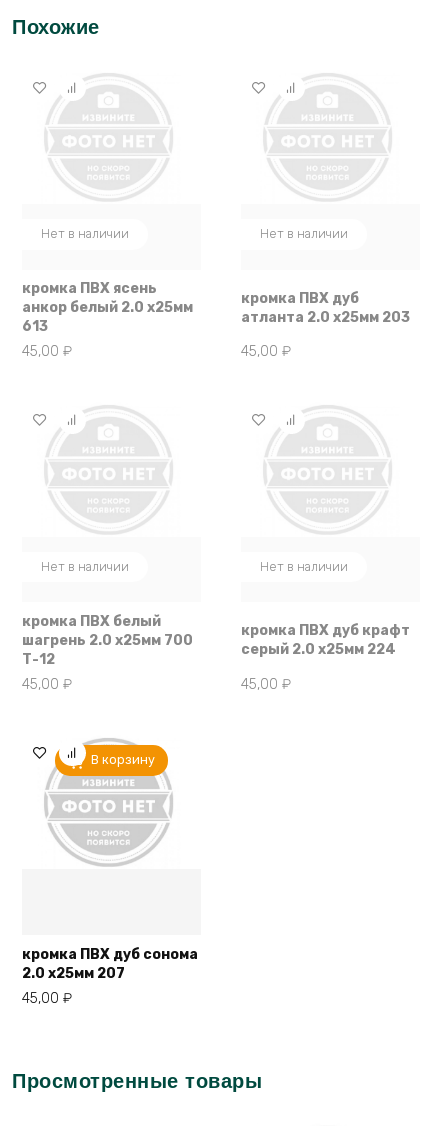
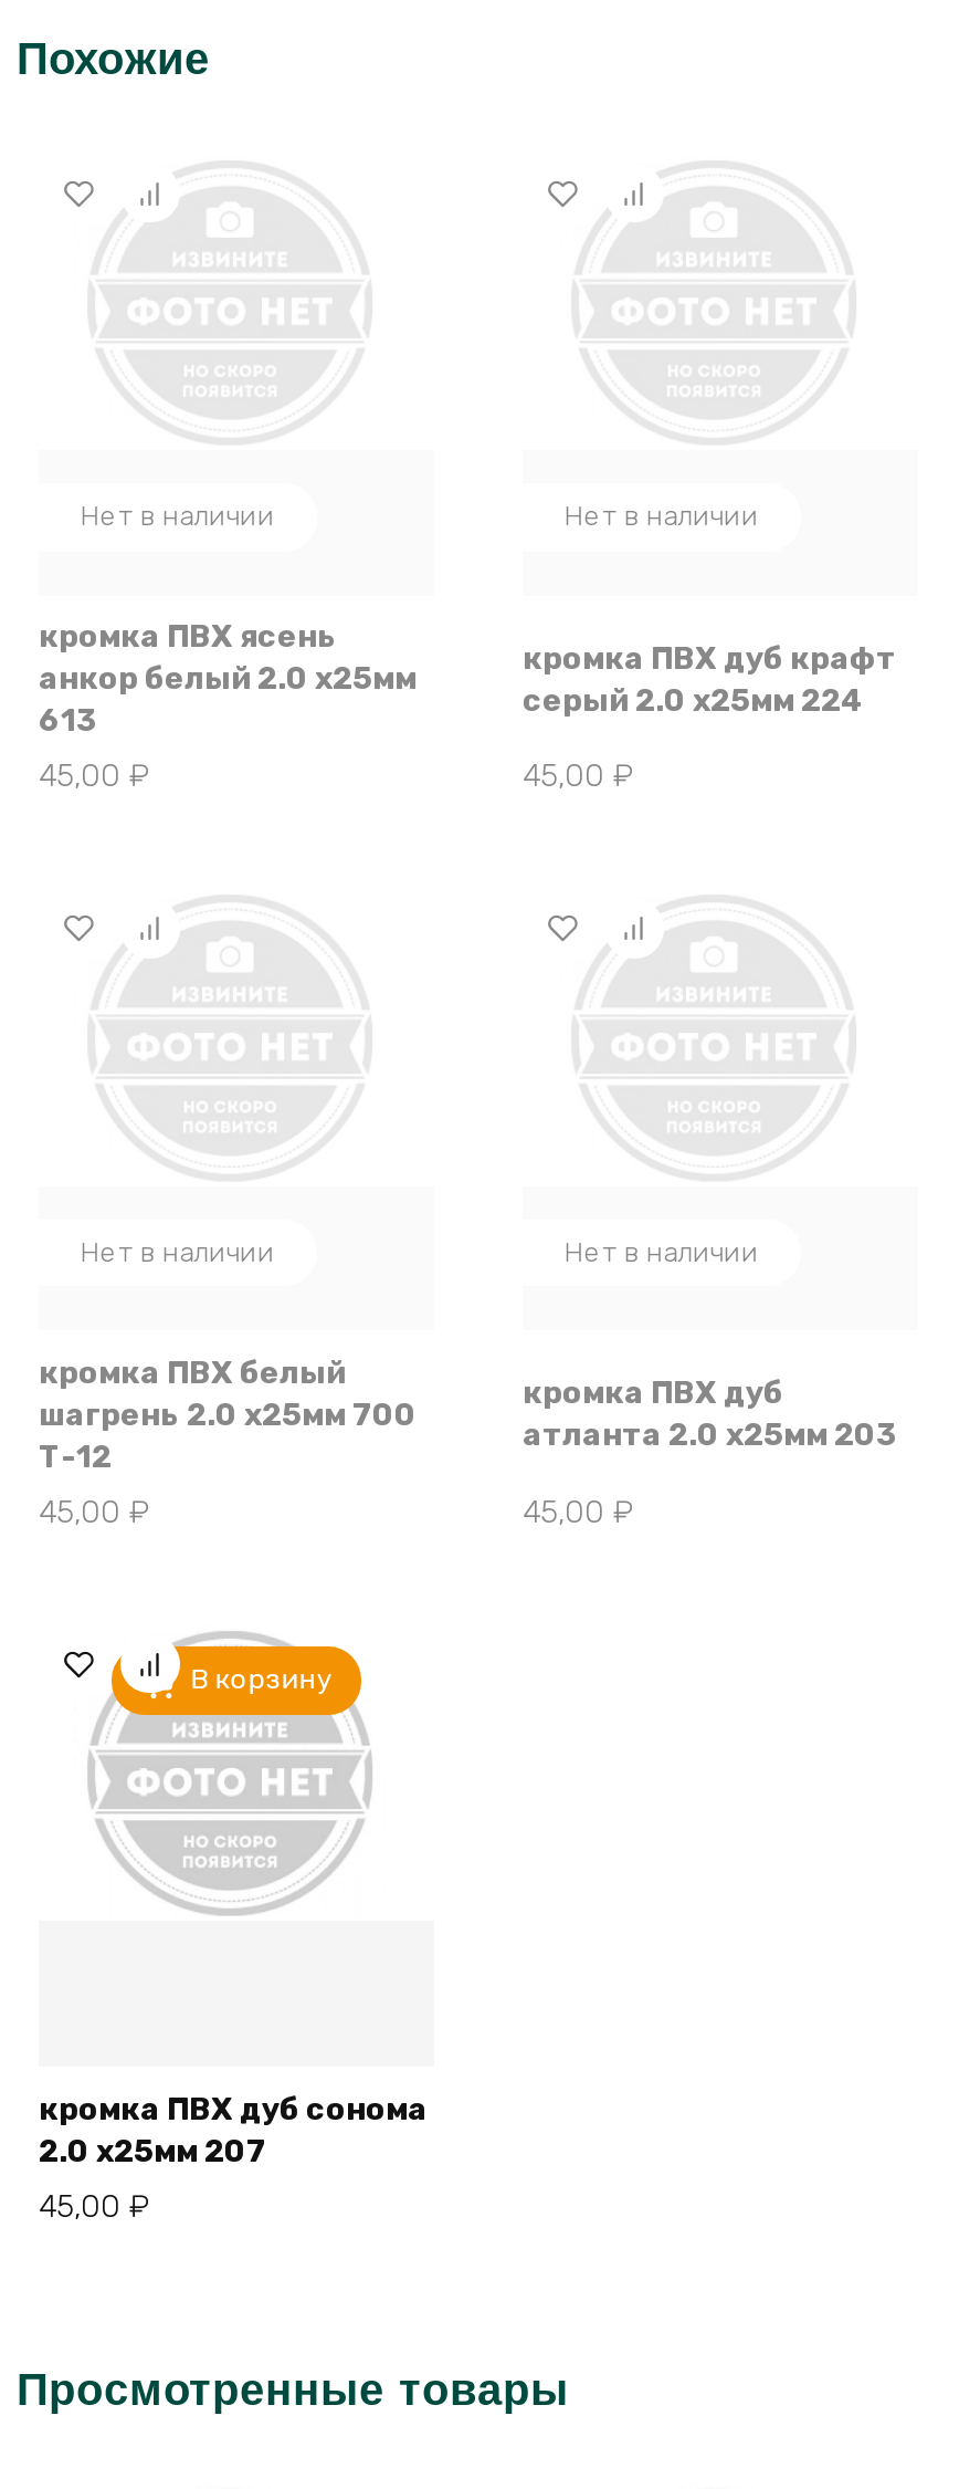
moved down: кромка ПВХ дуб | атланта 2.0 х25мм 203

moved up: кромка ПВХ дуб крафт | серый 2.0 х25мм 224
